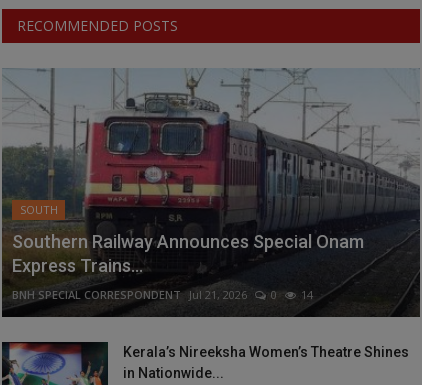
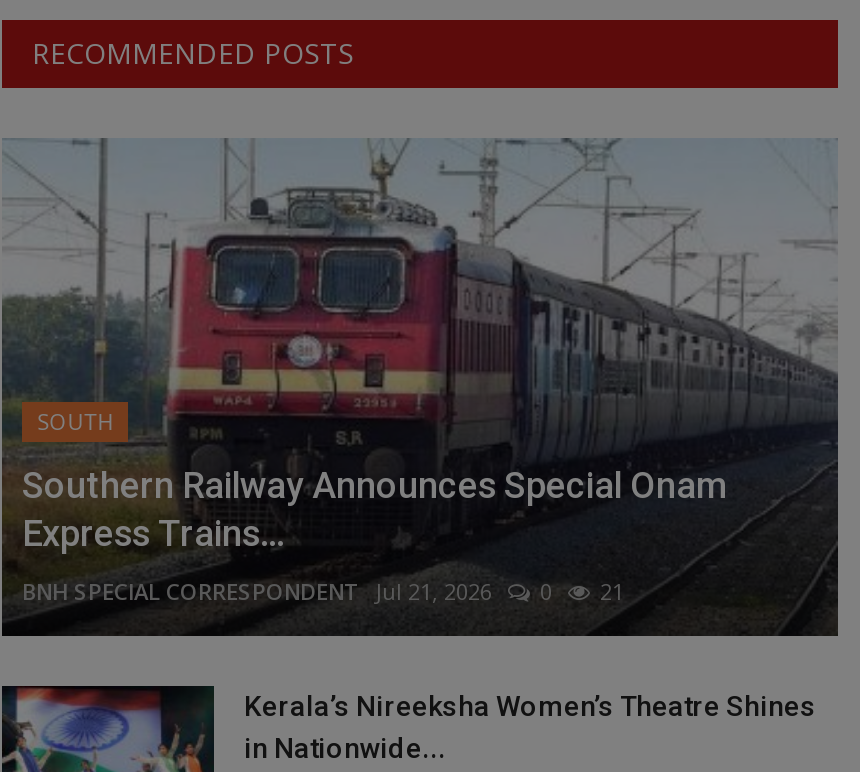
- BNH SPECIAL CORRESPONDENT Jul 21, 2026 0 14
+ BNH SPECIAL CORRESPONDENT Jul 21, 2026 0 21
